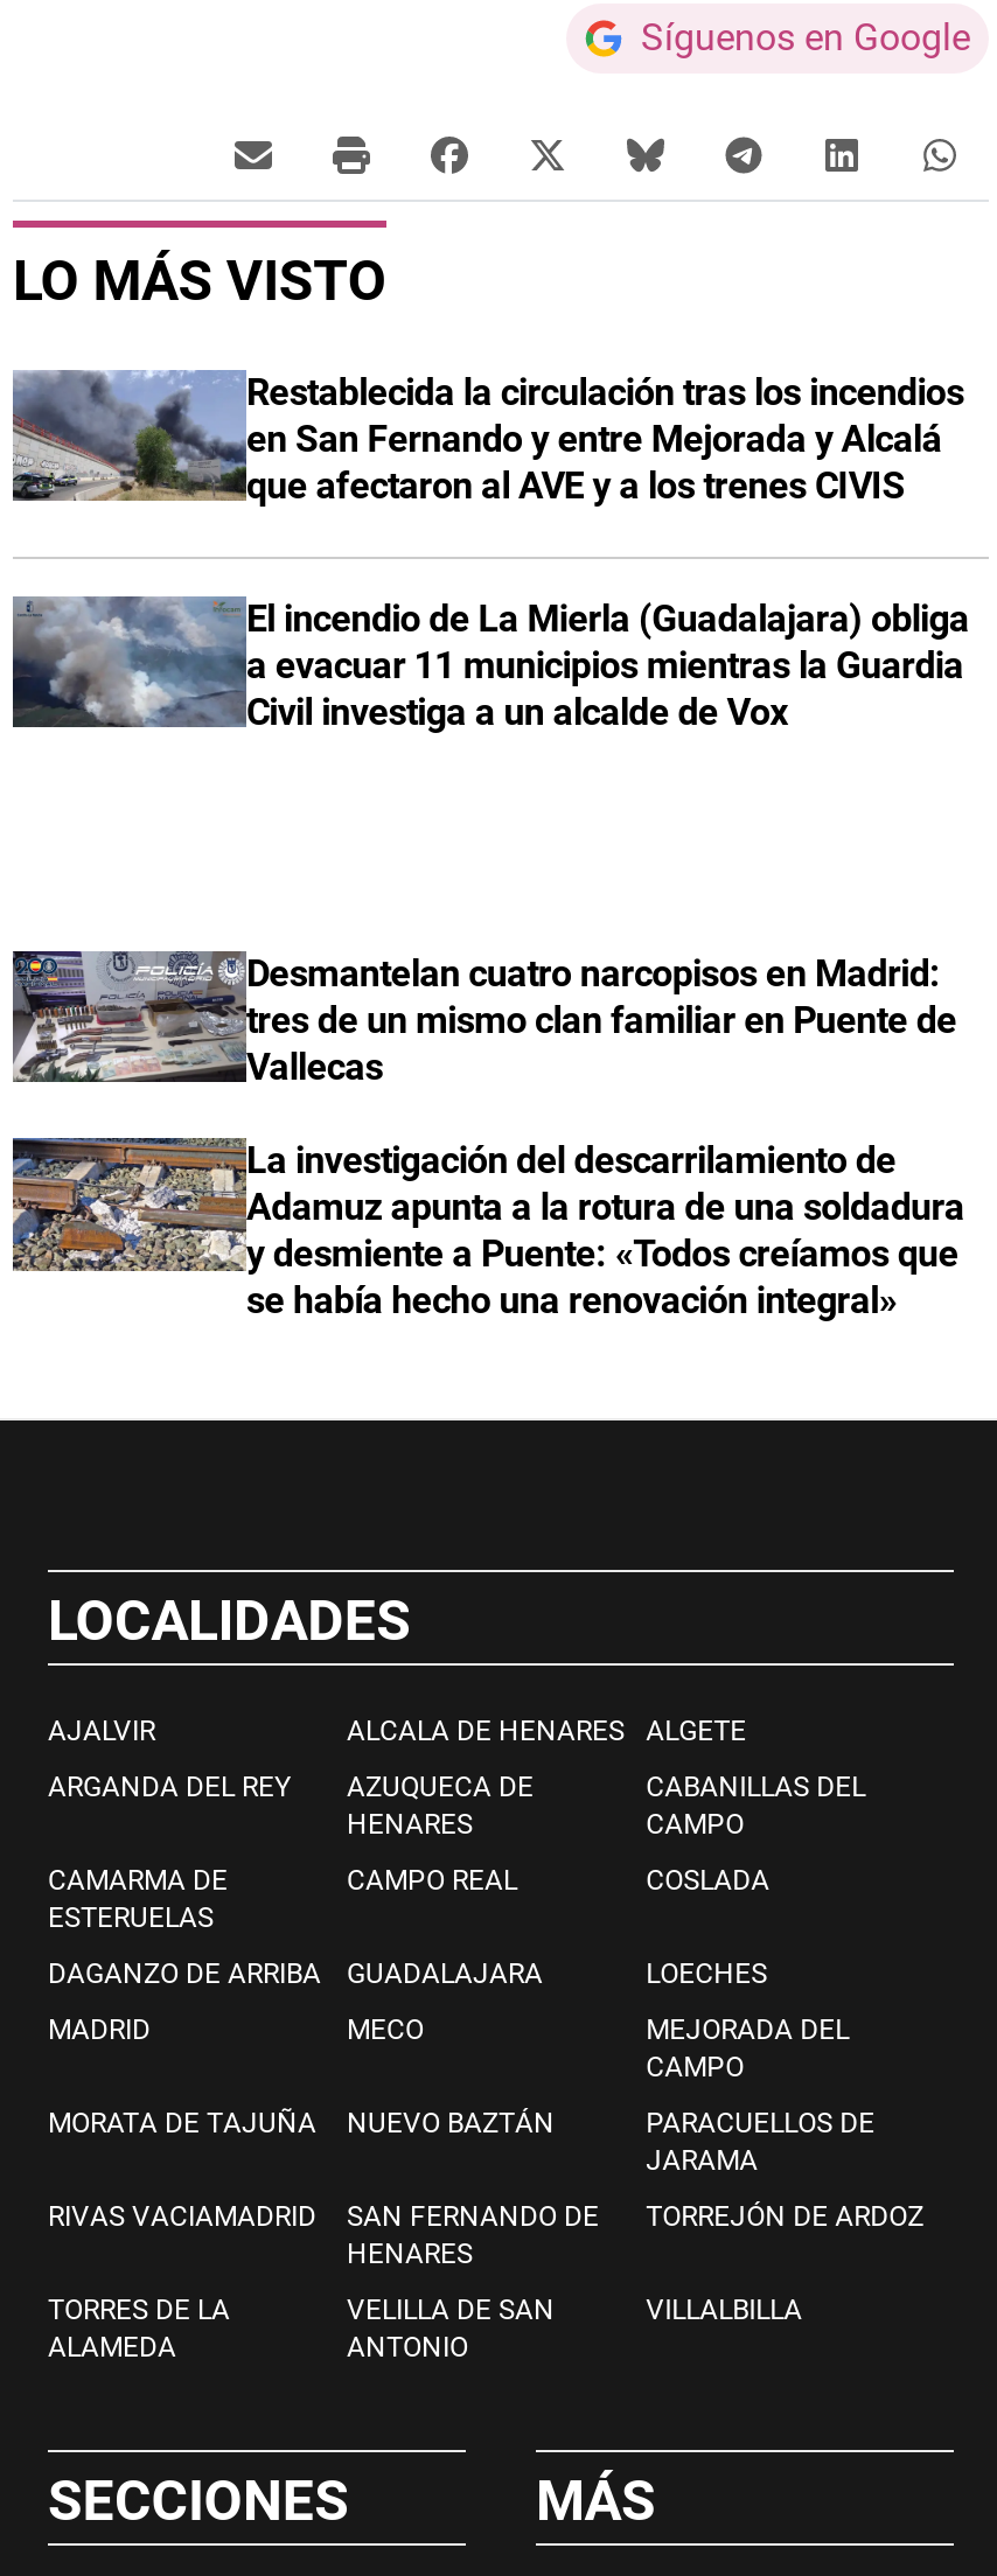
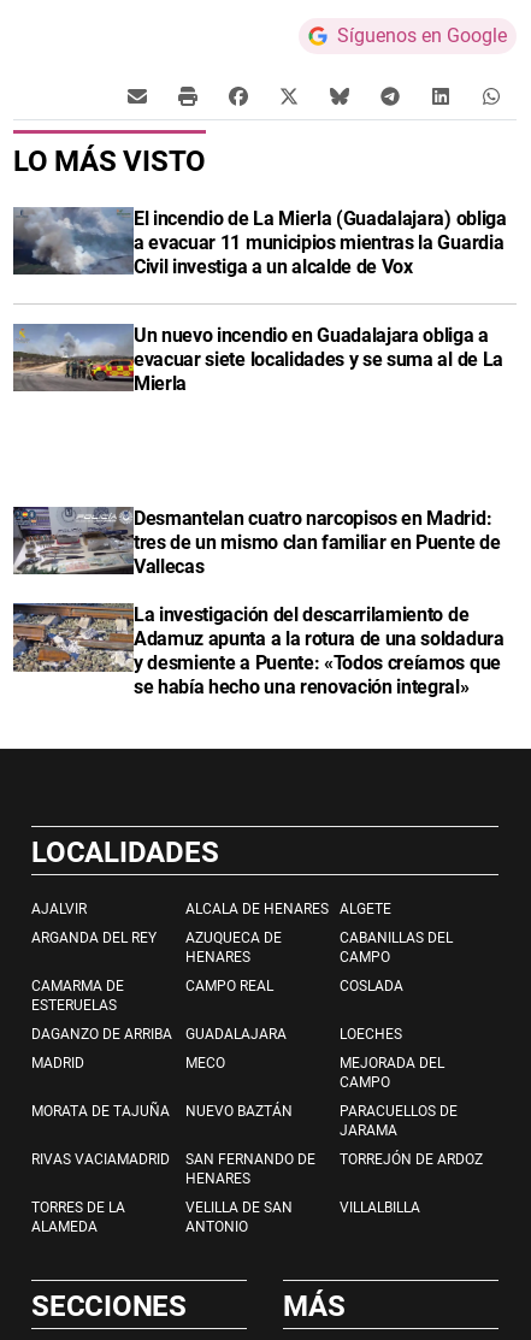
- [image]
- Restablecida la circulación tras los incendios
- en San Fernando y entre Mejorada y Alcalá
- que afectaron al AVE y a los trenes CIVIS

moved up: [image] | El incendio de La Mierla (Guadalajara) obliga | a evacuar 11 municipios mientras la Guardia | Civil investiga a un alcalde de Vox

+ [image]
+ Un nuevo incendio en Guadalajara obliga a
+ evacuar siete localidades y se suma al de La
+ Mierla
